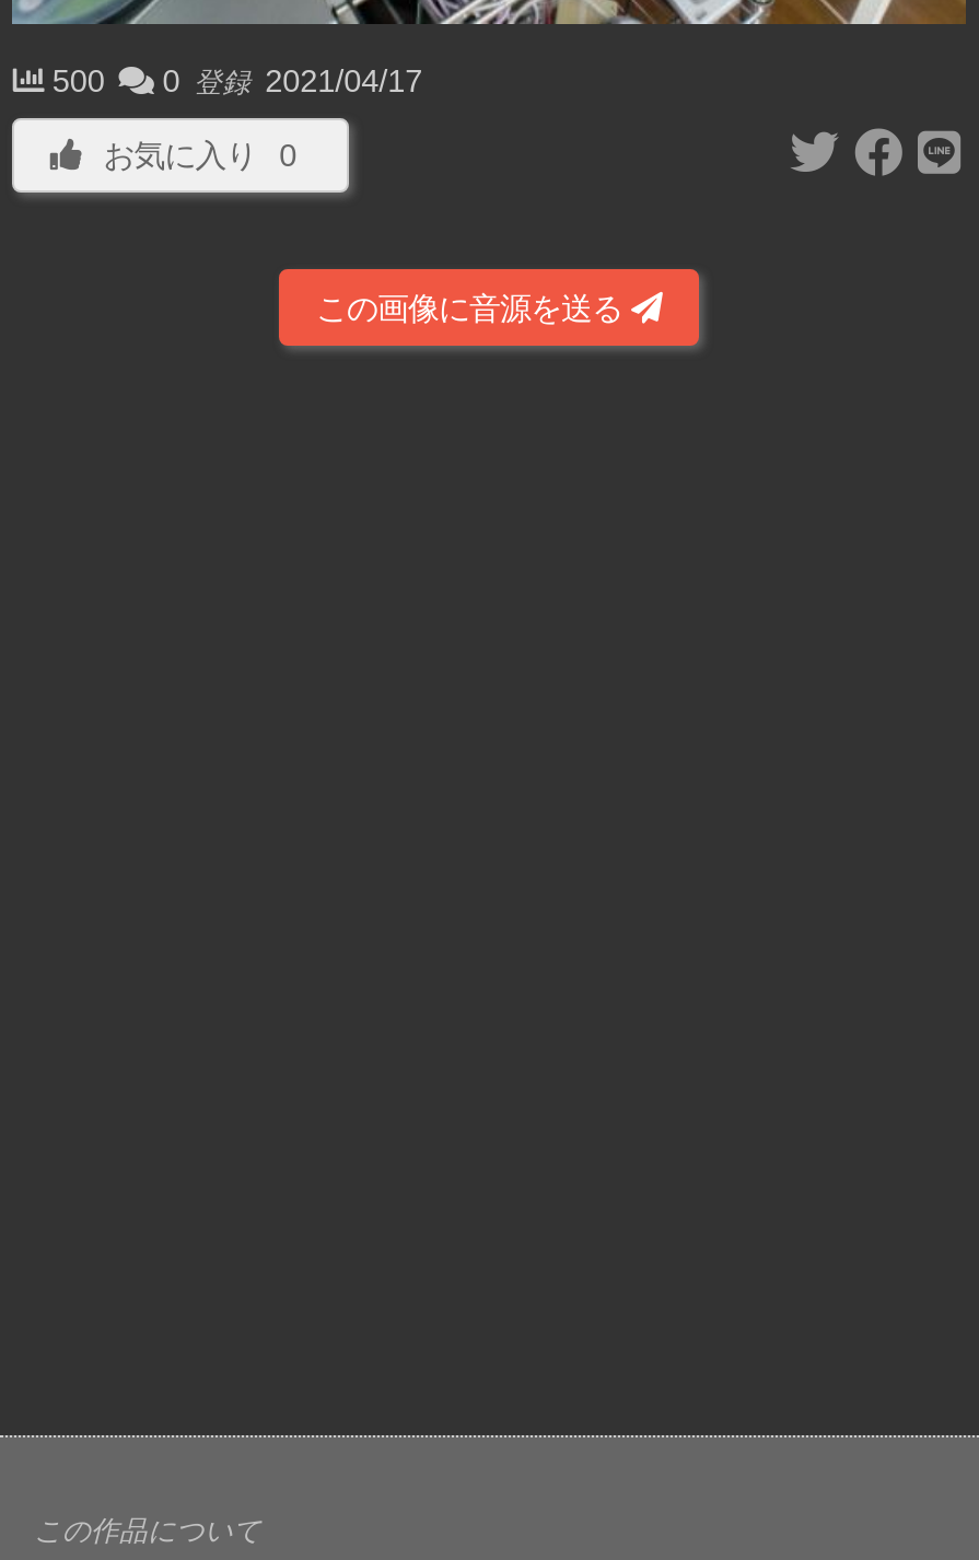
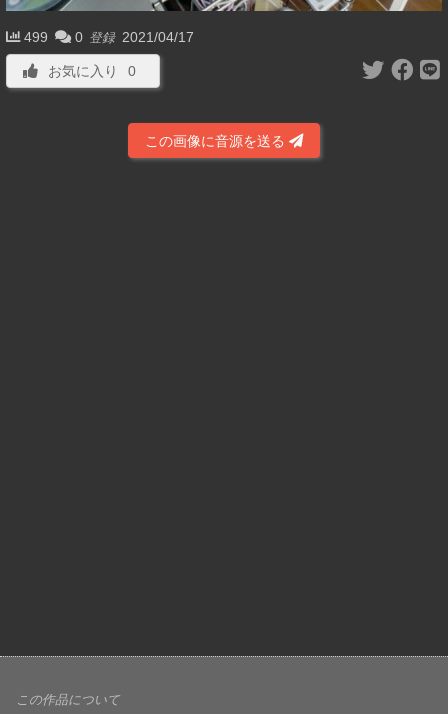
- 500 0 登録 2021/04/17
+ 499 0 登録 2021/04/17
